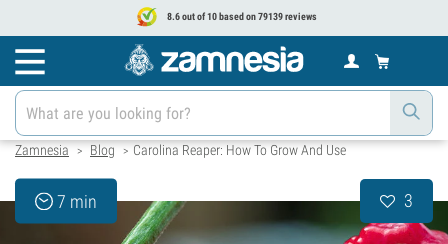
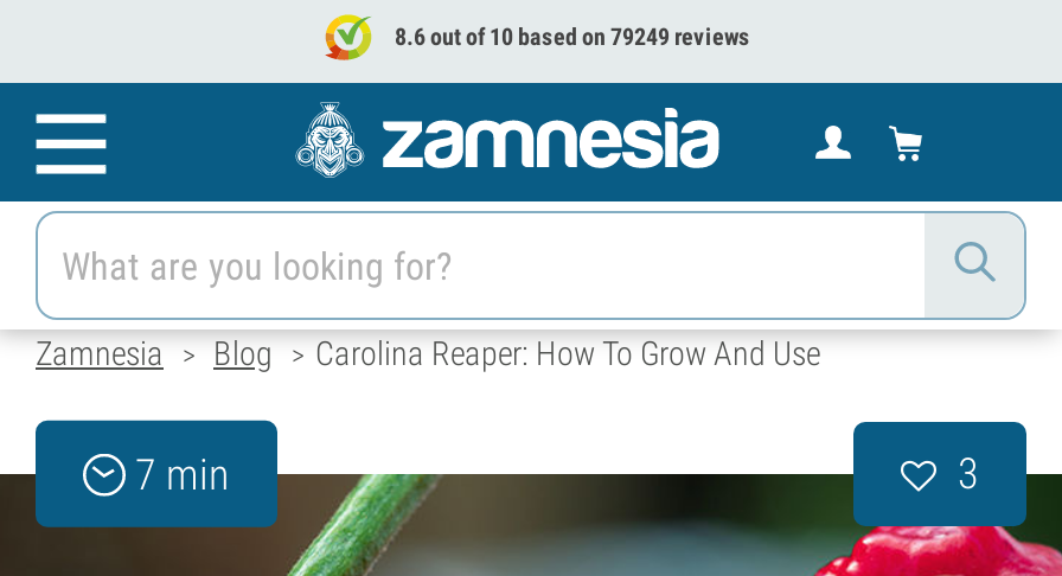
- 8.6 out of 10 based on 79139 reviews
+ 8.6 out of 10 based on 79249 reviews
